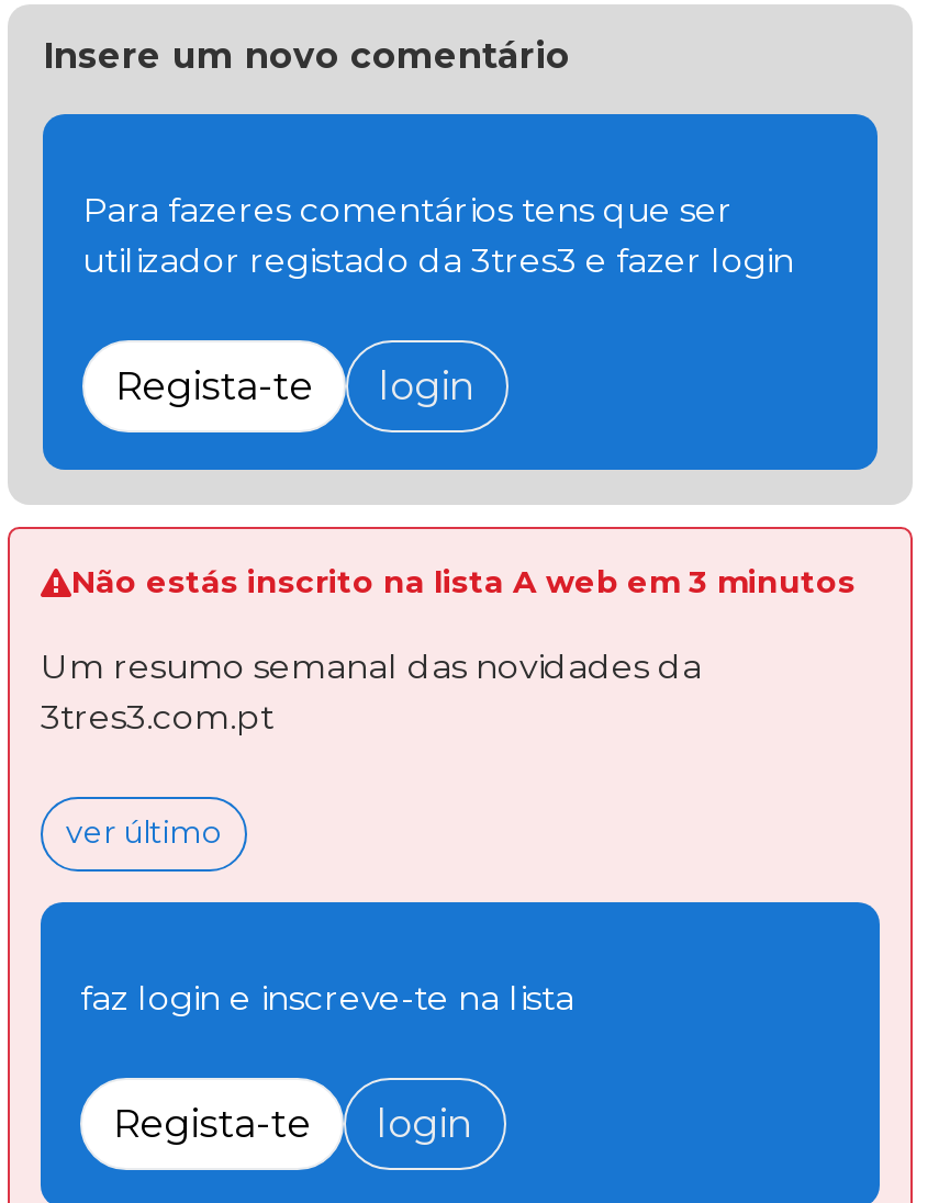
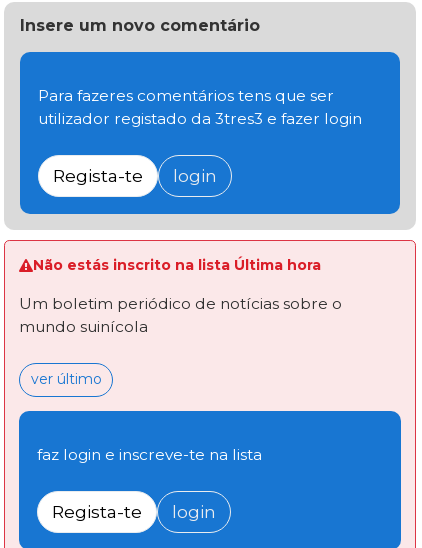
- Não estás inscrito na lista A web em 3 minutos
+ Não estás inscrito na lista Última hora

- Um resumo semanal das novidades da
- 3tres3.com.pt
+ Um boletim periódico de notícias sobre o
+ mundo suinícola
